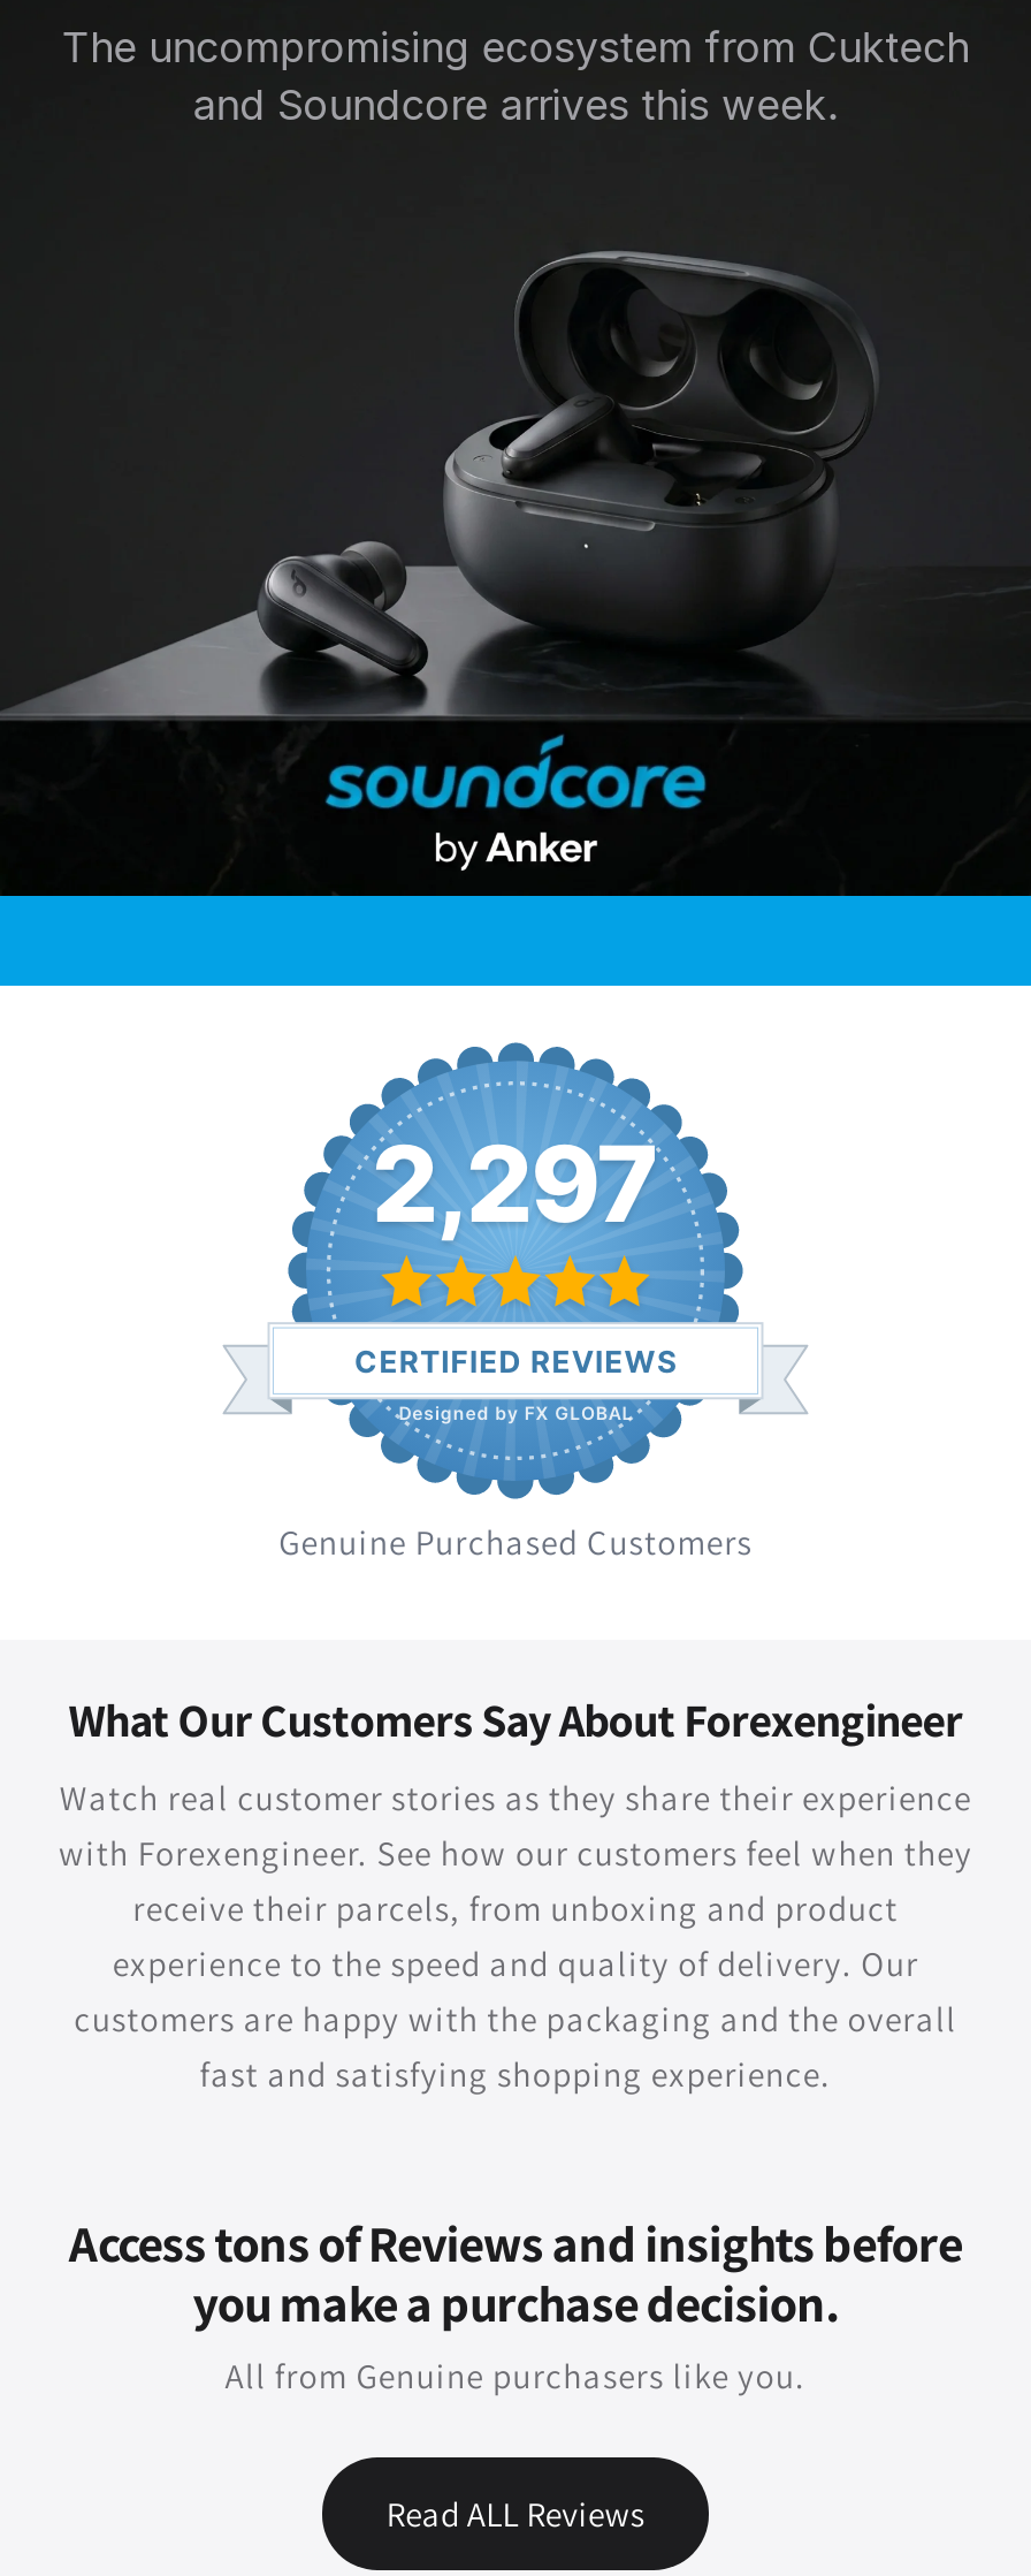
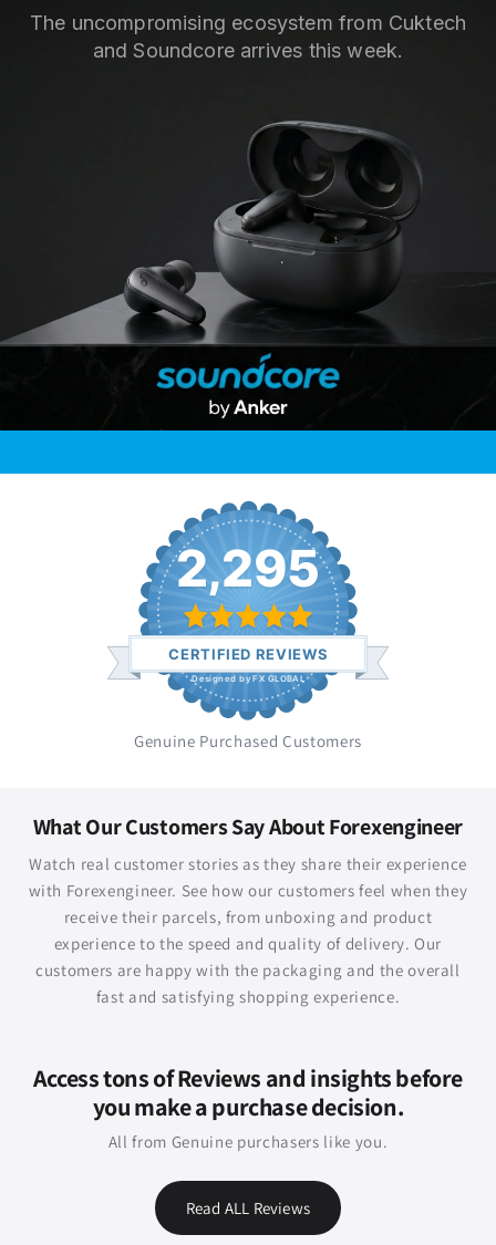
- 2,297
+ 2,295
